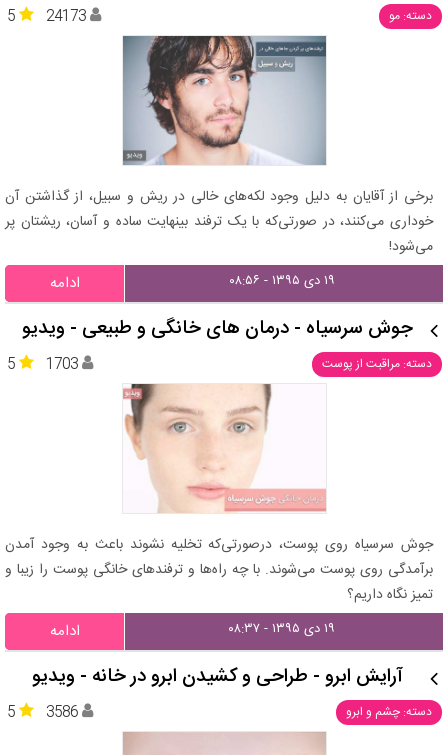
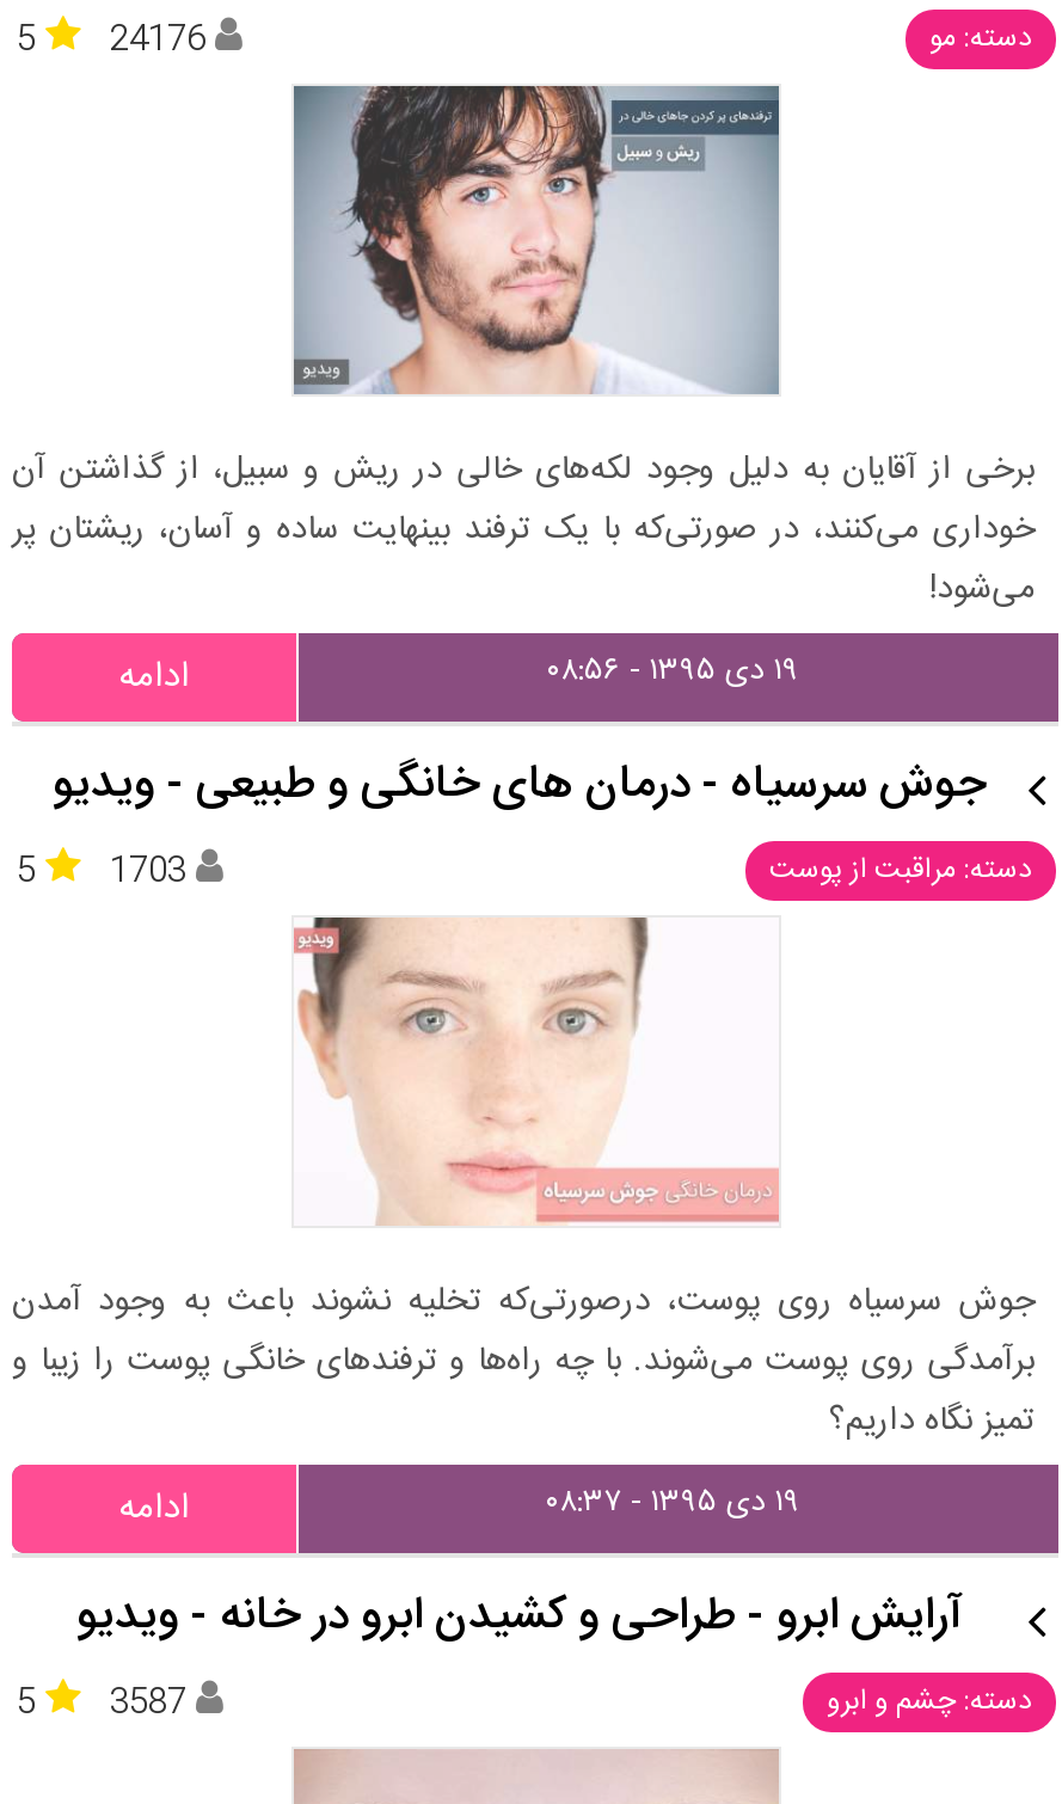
- 5 24173
+ 5 24176

- 5 3586
+ 5 3587
